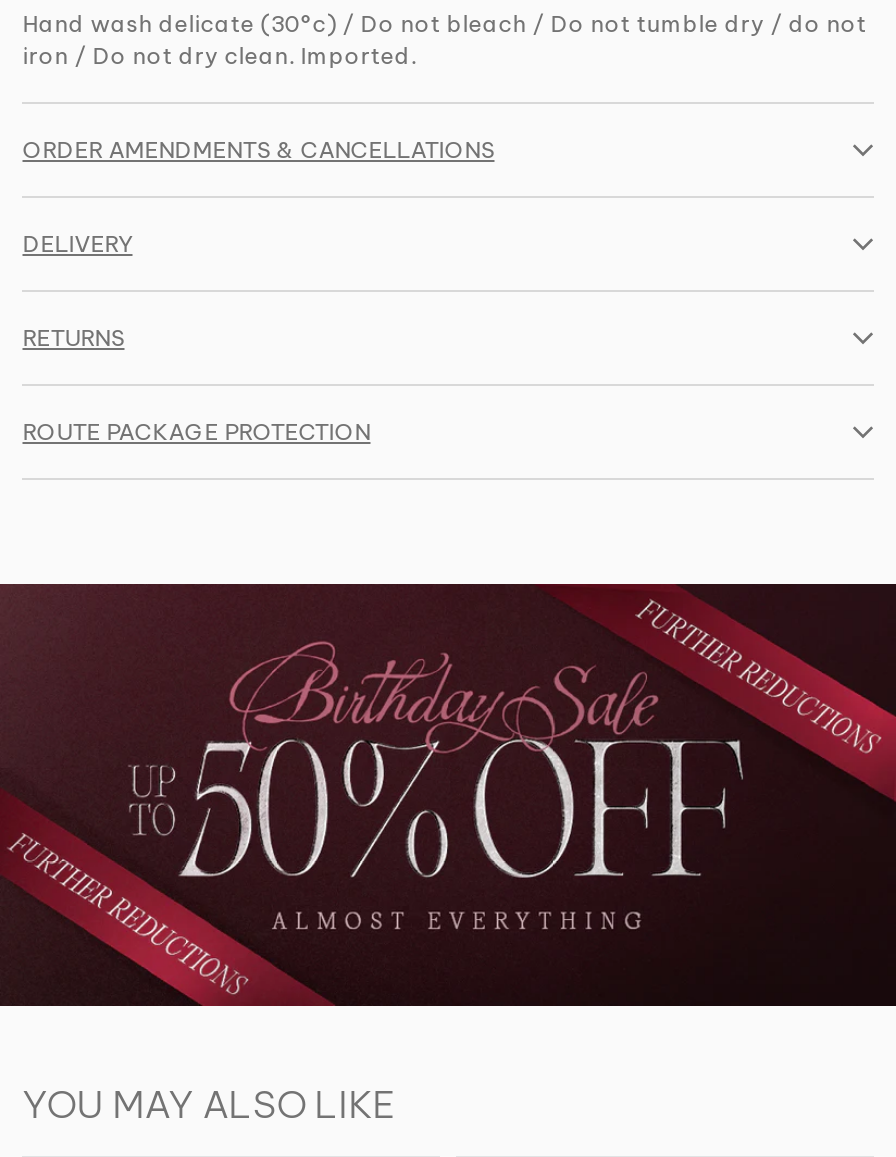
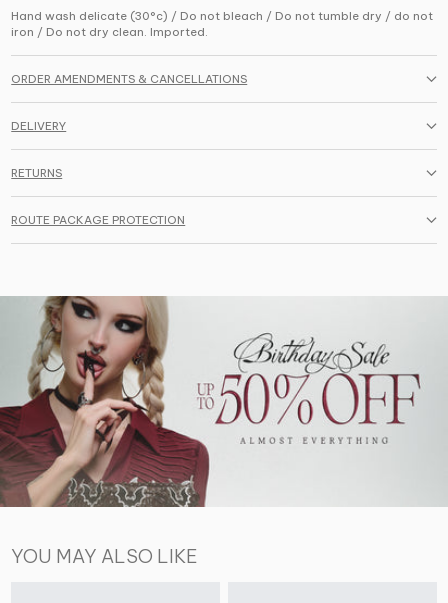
- [image]
+ [image]
